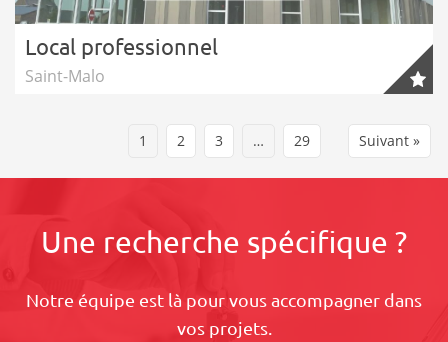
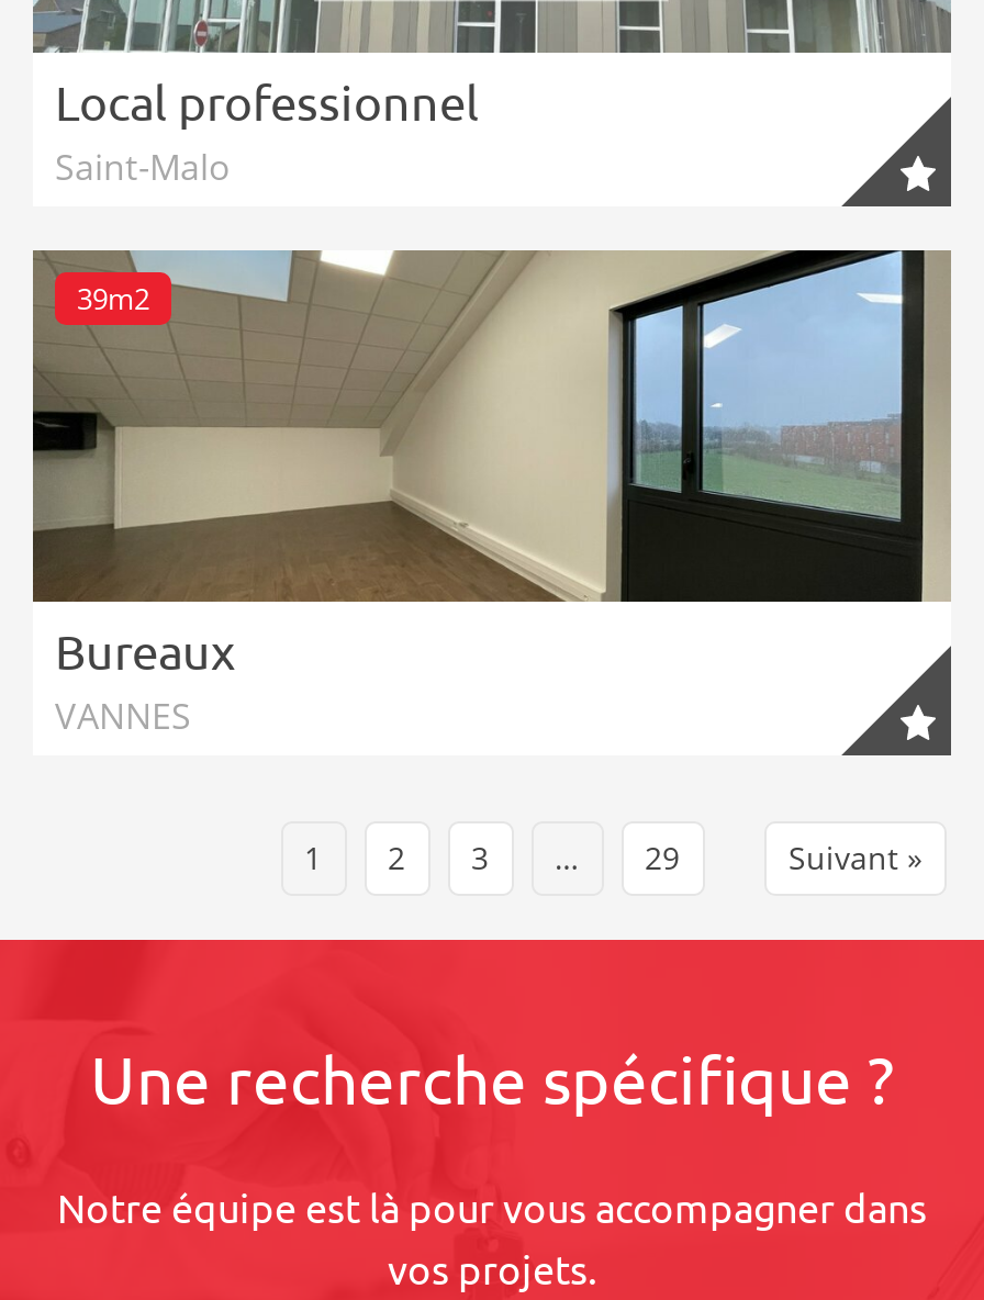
+ [image]
+ 39m2

+ Bureaux
+ VANNES
